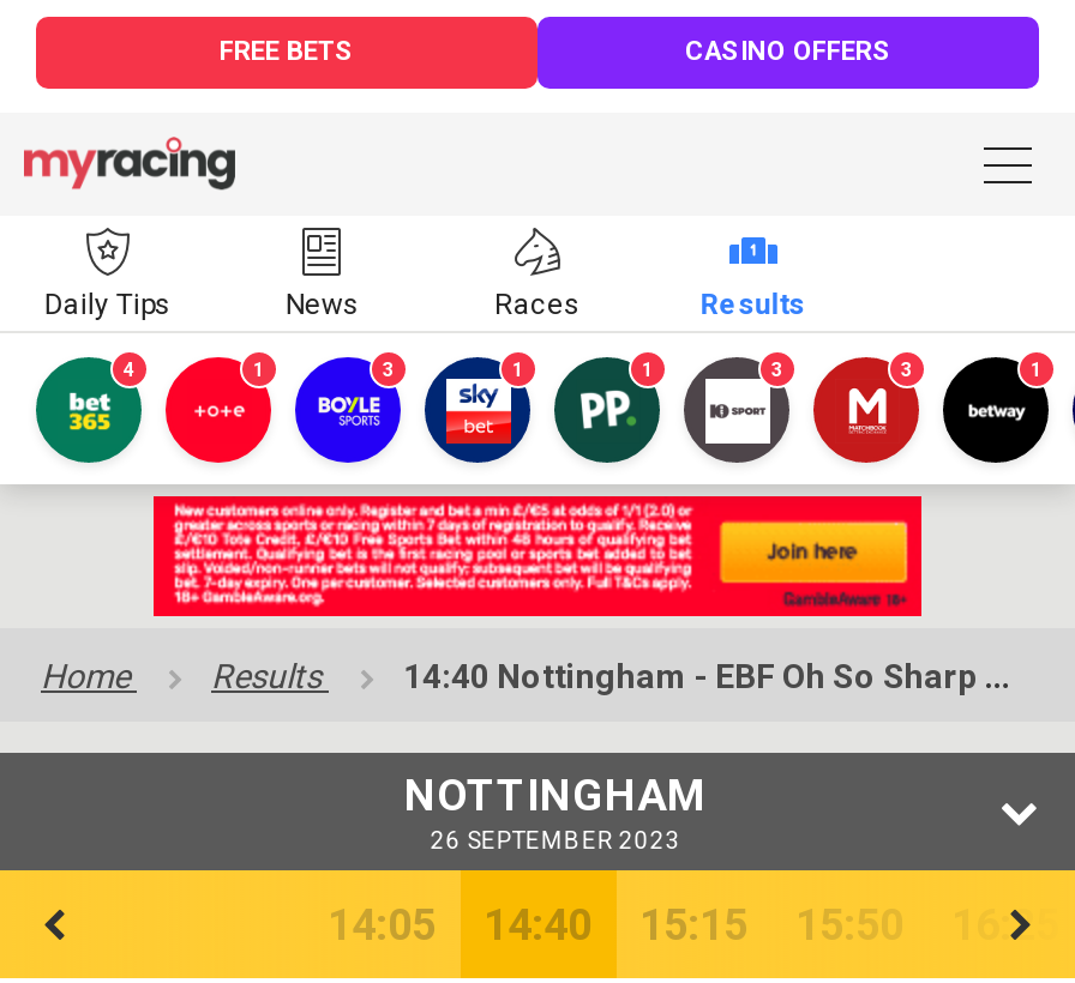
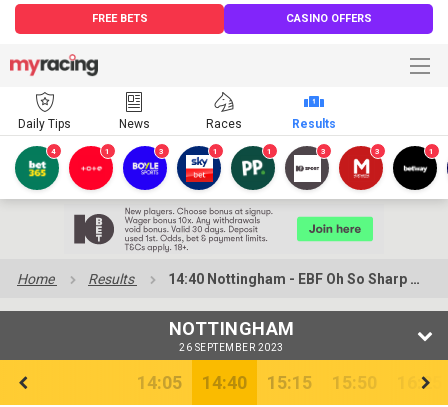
- [image]
+ [image]
